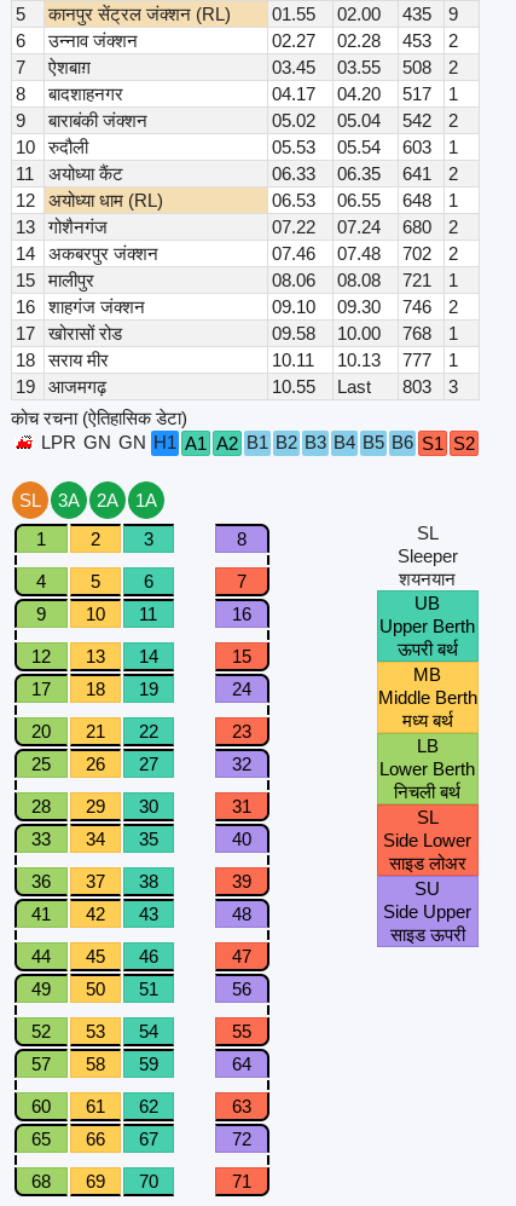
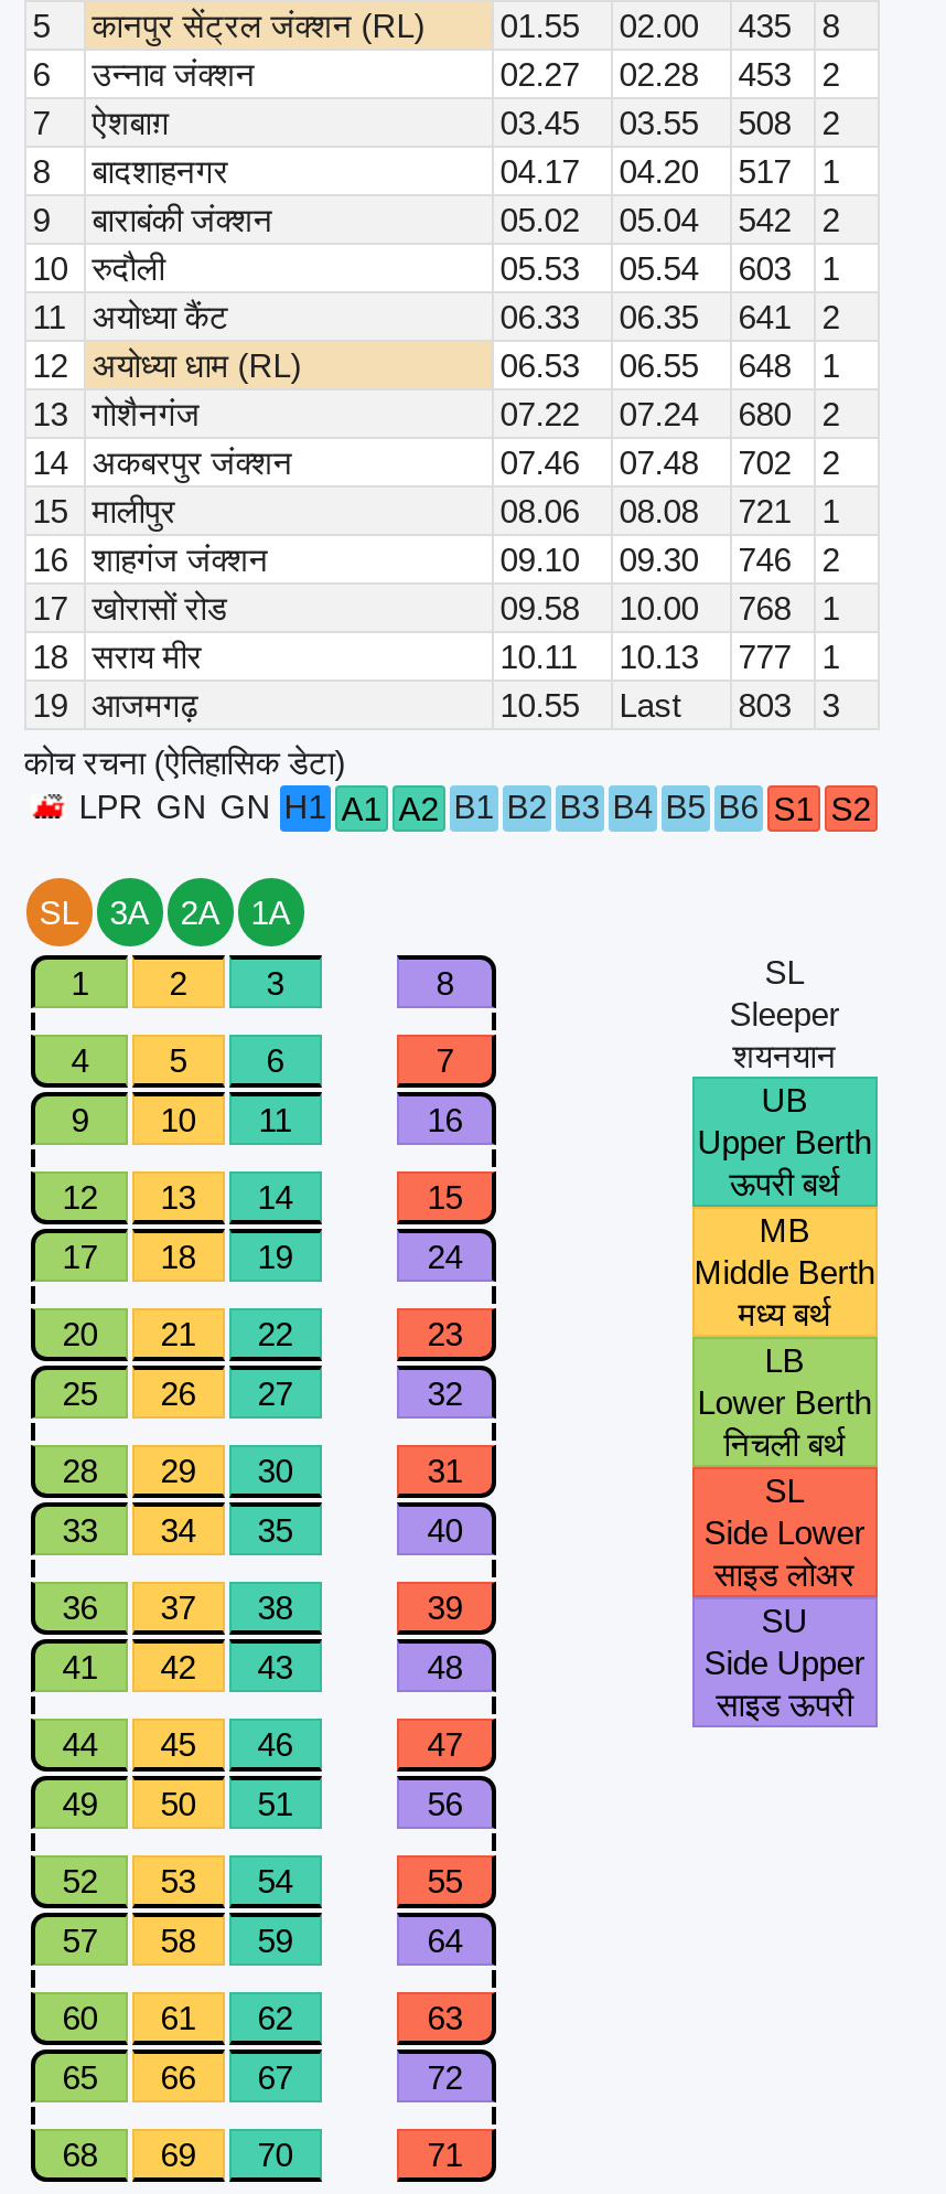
- 5 कानपुर सेंट्रल जंक्शन (RL) 01.55 02.00 435 9
+ 5 कानपुर सेंट्रल जंक्शन (RL) 01.55 02.00 435 8
